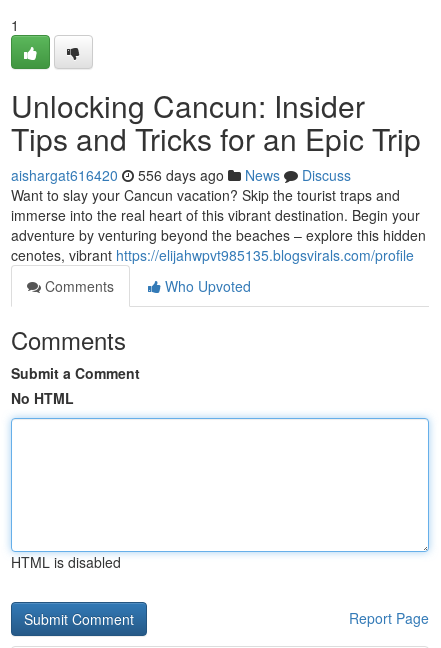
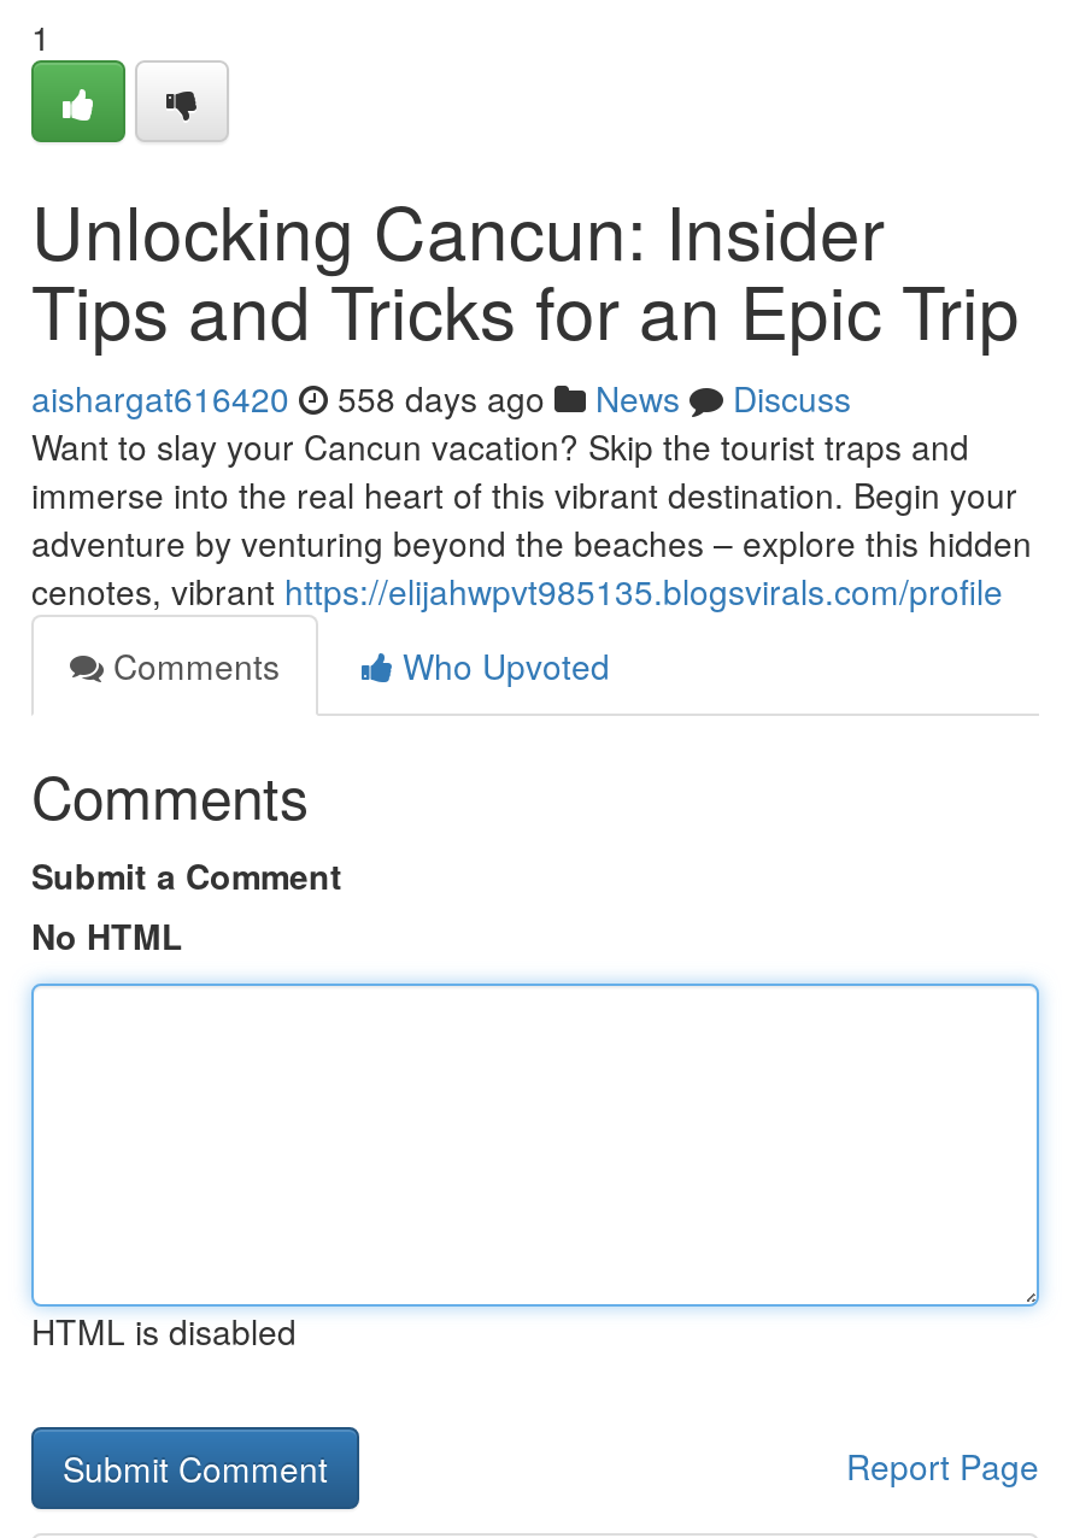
- aishargat616420 556 days ago News Discuss
+ aishargat616420 558 days ago News Discuss
